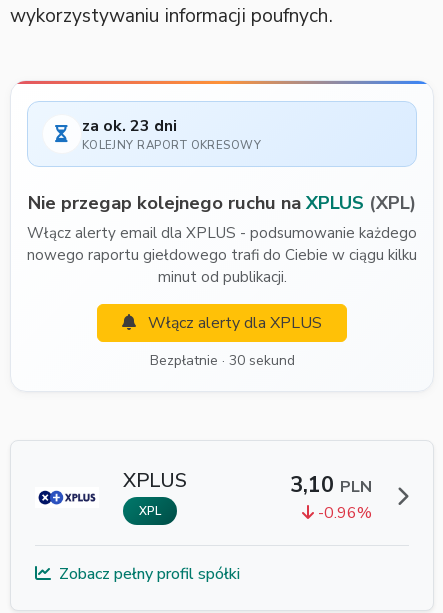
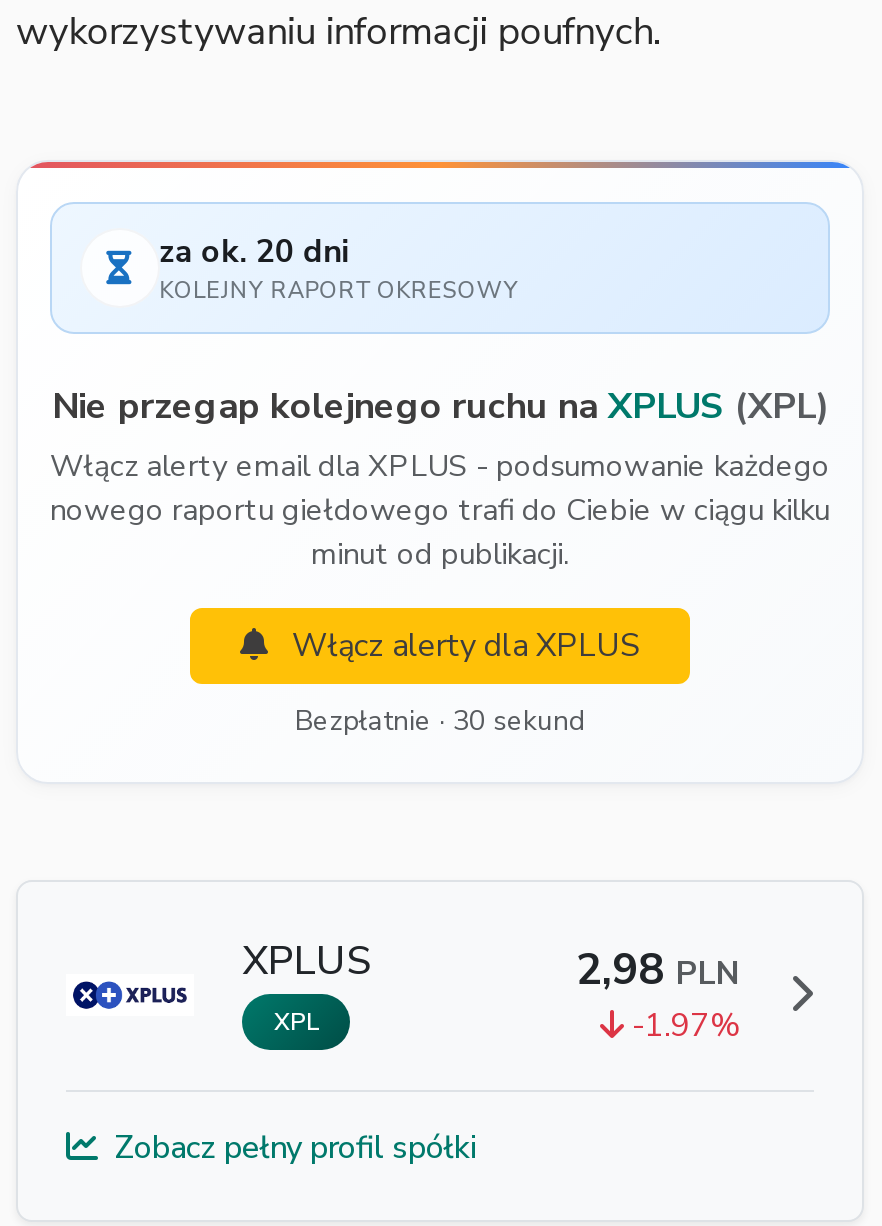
- za ok. 23 dni
+ za ok. 20 dni

- 3,10 PLN
+ 2,98 PLN

- -0.96%
+ -1.97%
